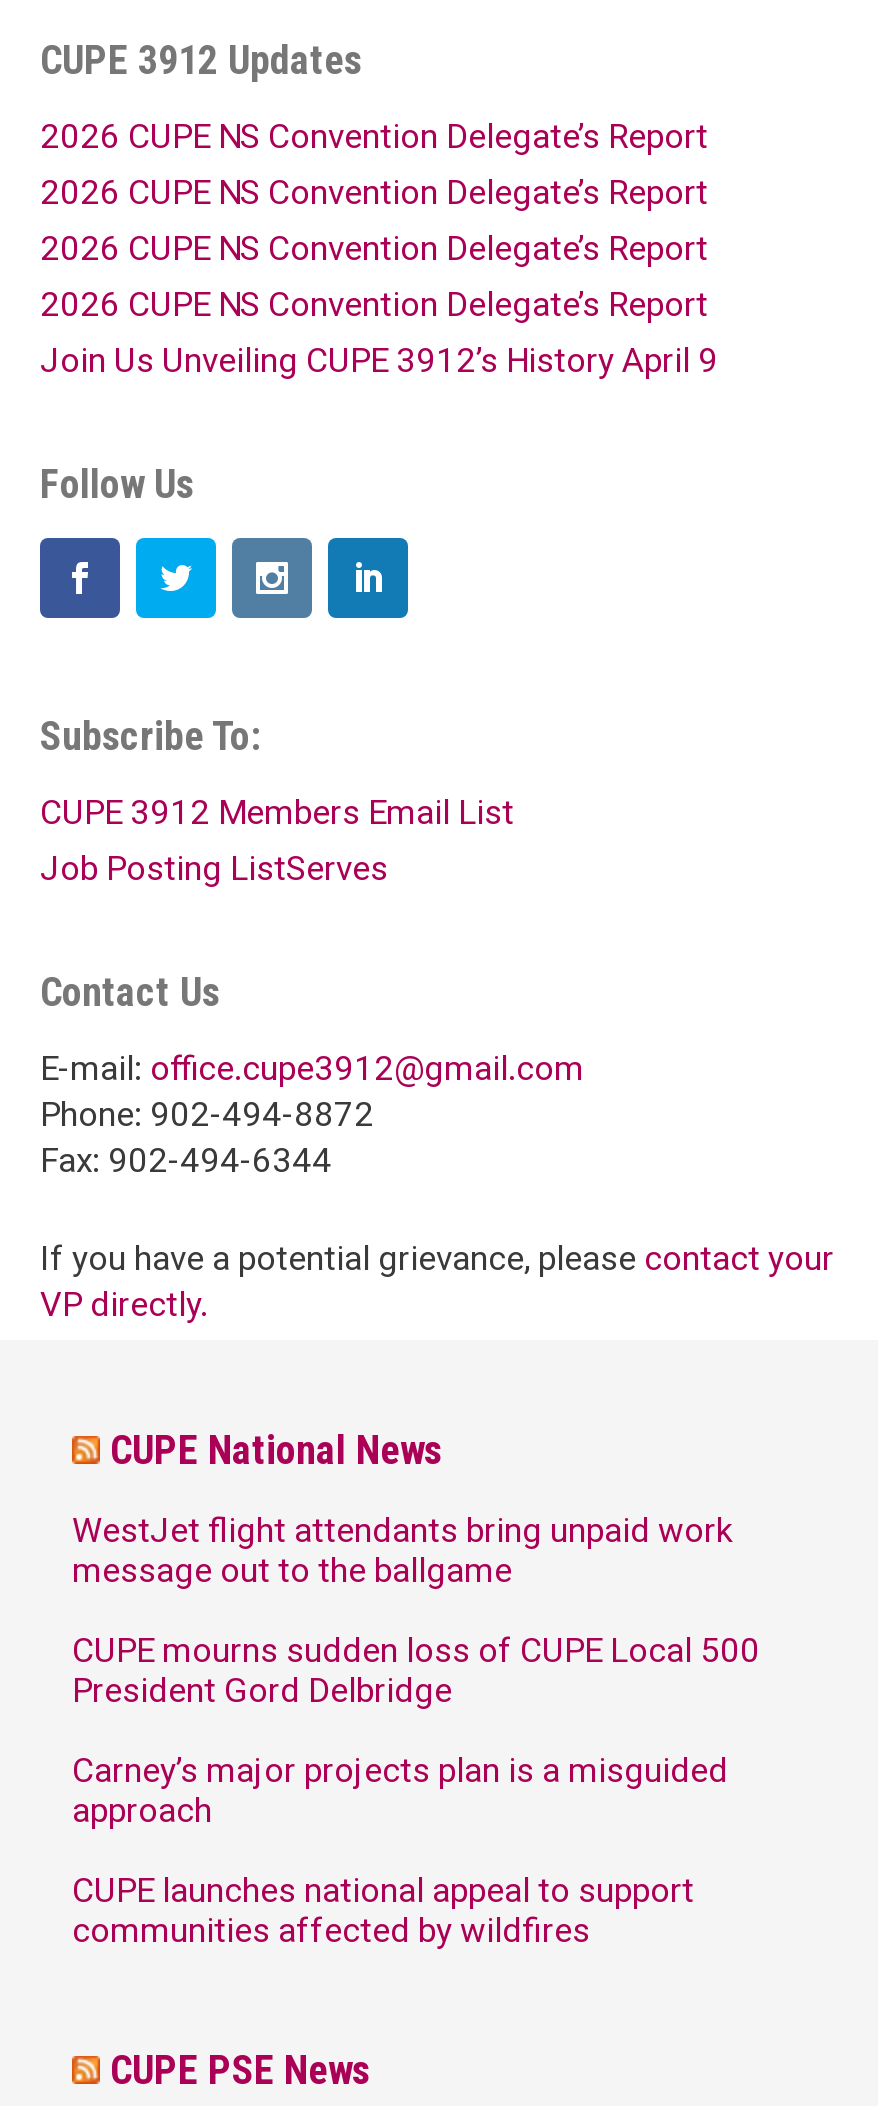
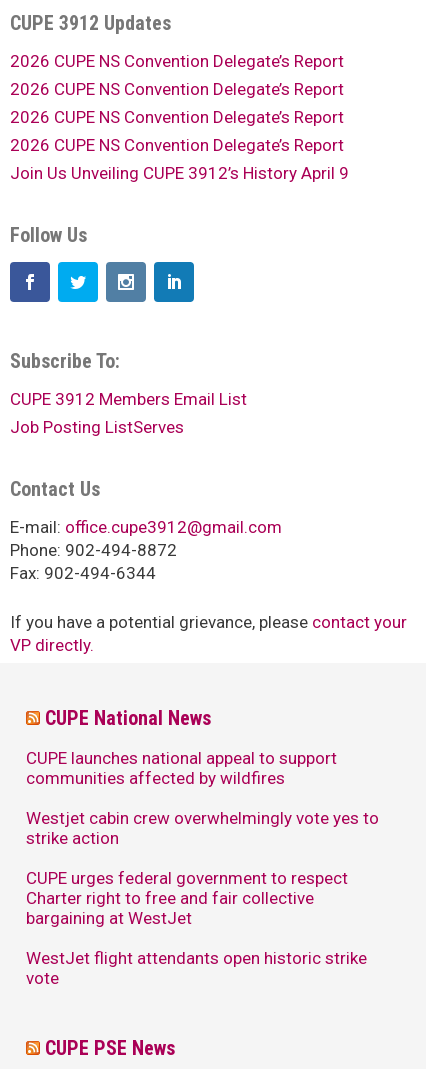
- WestJet flight attendants bring unpaid work
- message out to the ballgame
- CUPE mourns sudden loss of CUPE Local 500
- President Gord Delbridge
- Carney’s major projects plan is a misguided
- approach

moved up: CUPE launches national appeal to support | communities affected by wildfires

+ Westjet cabin crew overwhelmingly vote yes to
+ strike action
+ CUPE urges federal government to respect
+ Charter right to free and fair collective
+ bargaining at WestJet
+ WestJet flight attendants open historic strike
+ vote
